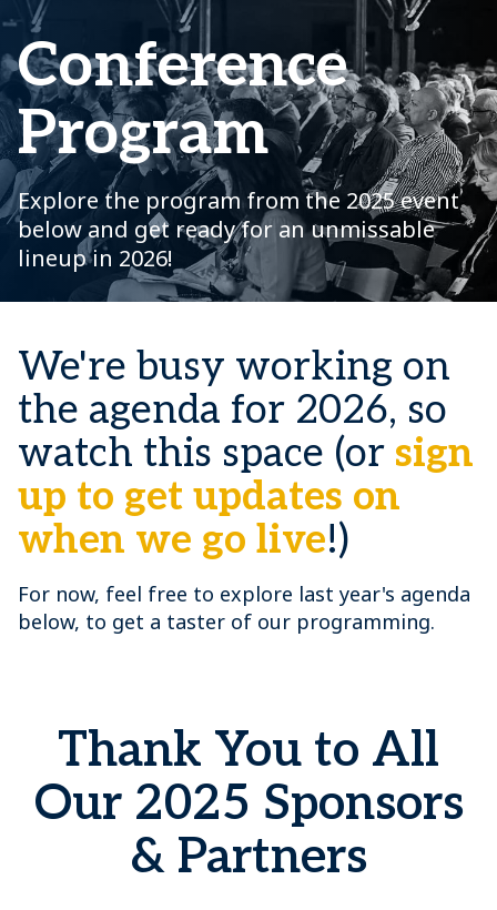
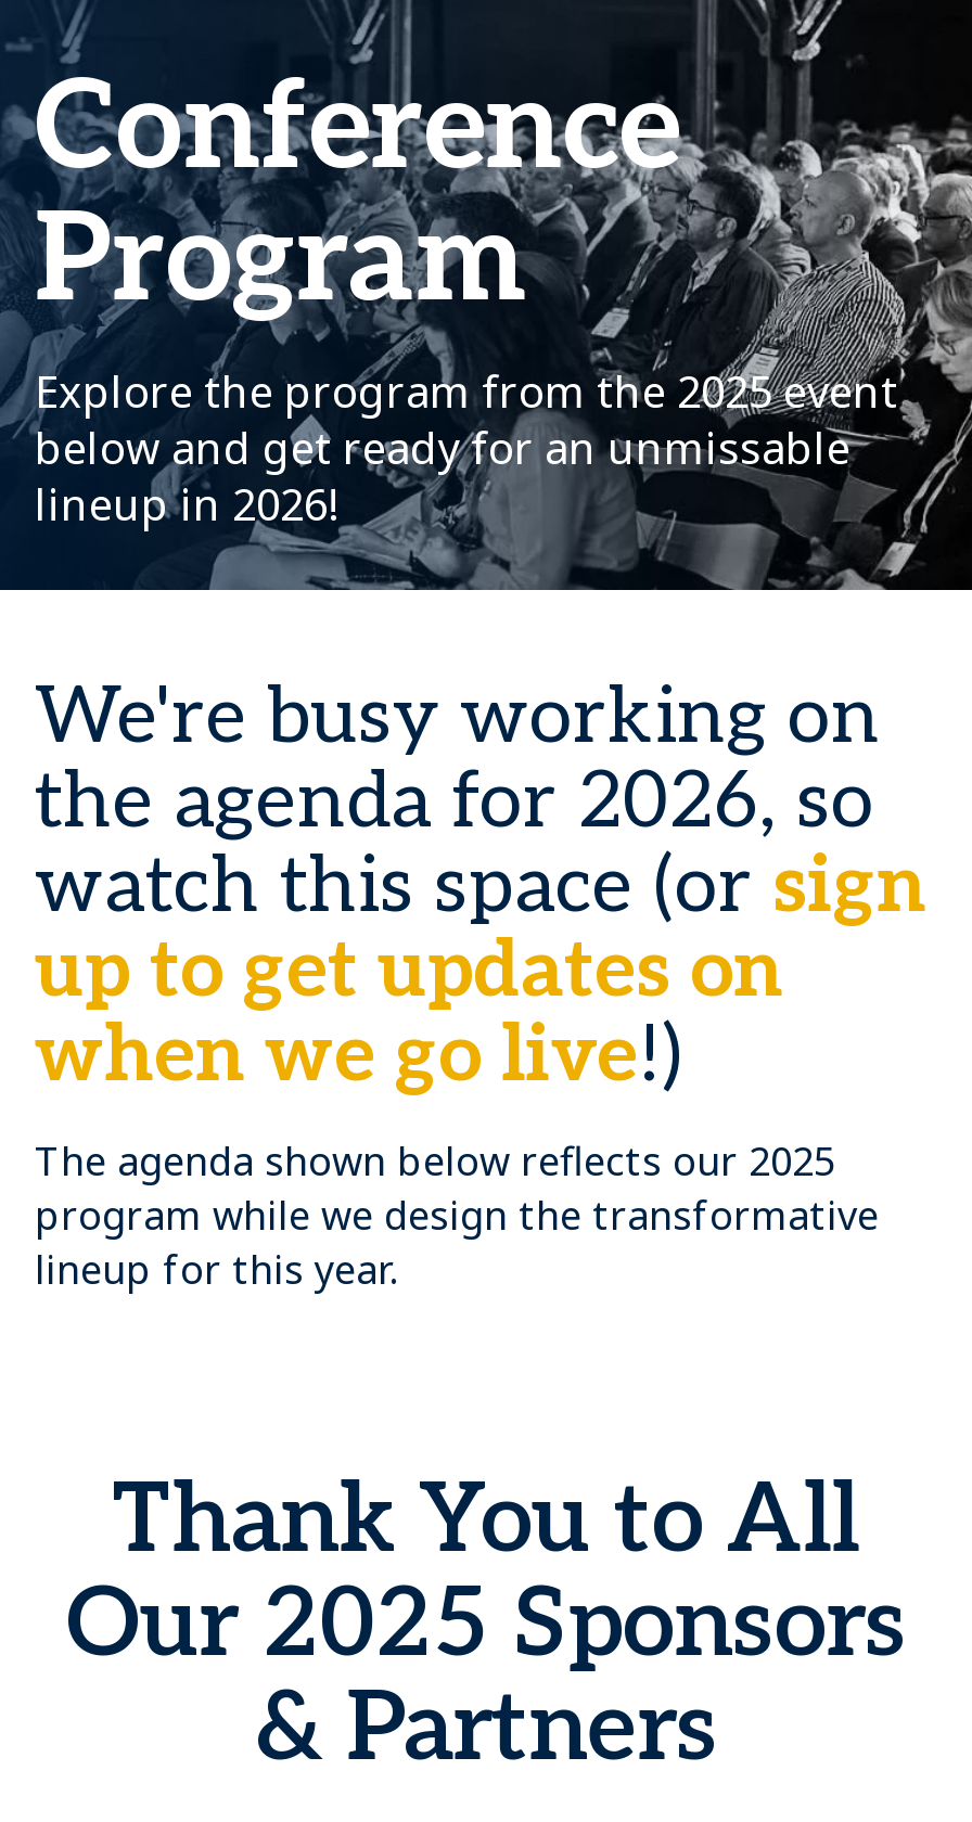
- For now, feel free to explore last year's agenda
- below, to get a taster of our programming.
+ The agenda shown below reflects our 2025
+ program while we design the transformative
+ lineup for this year.
